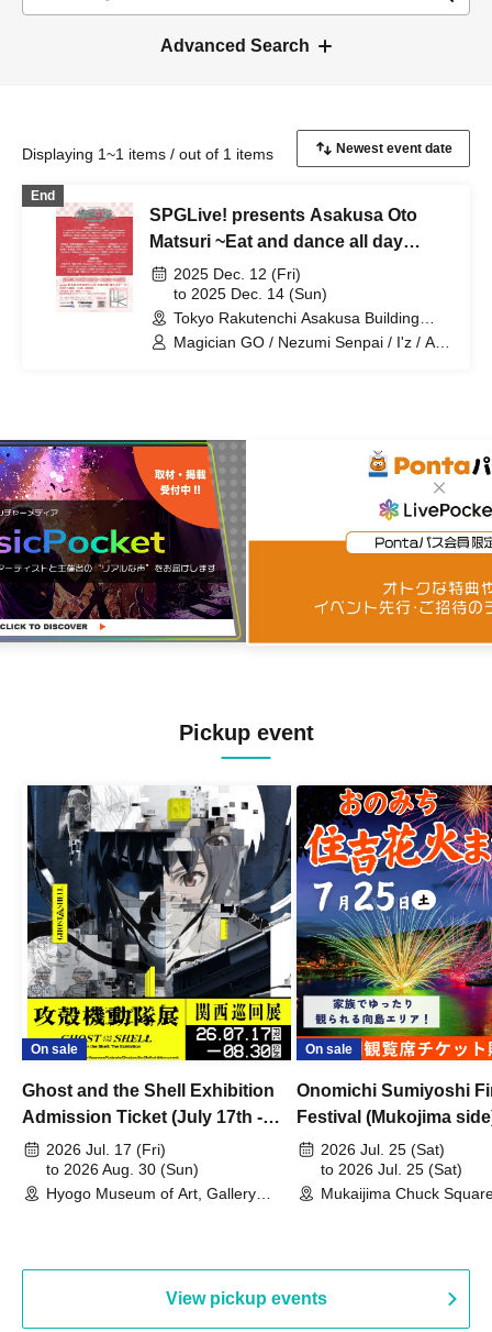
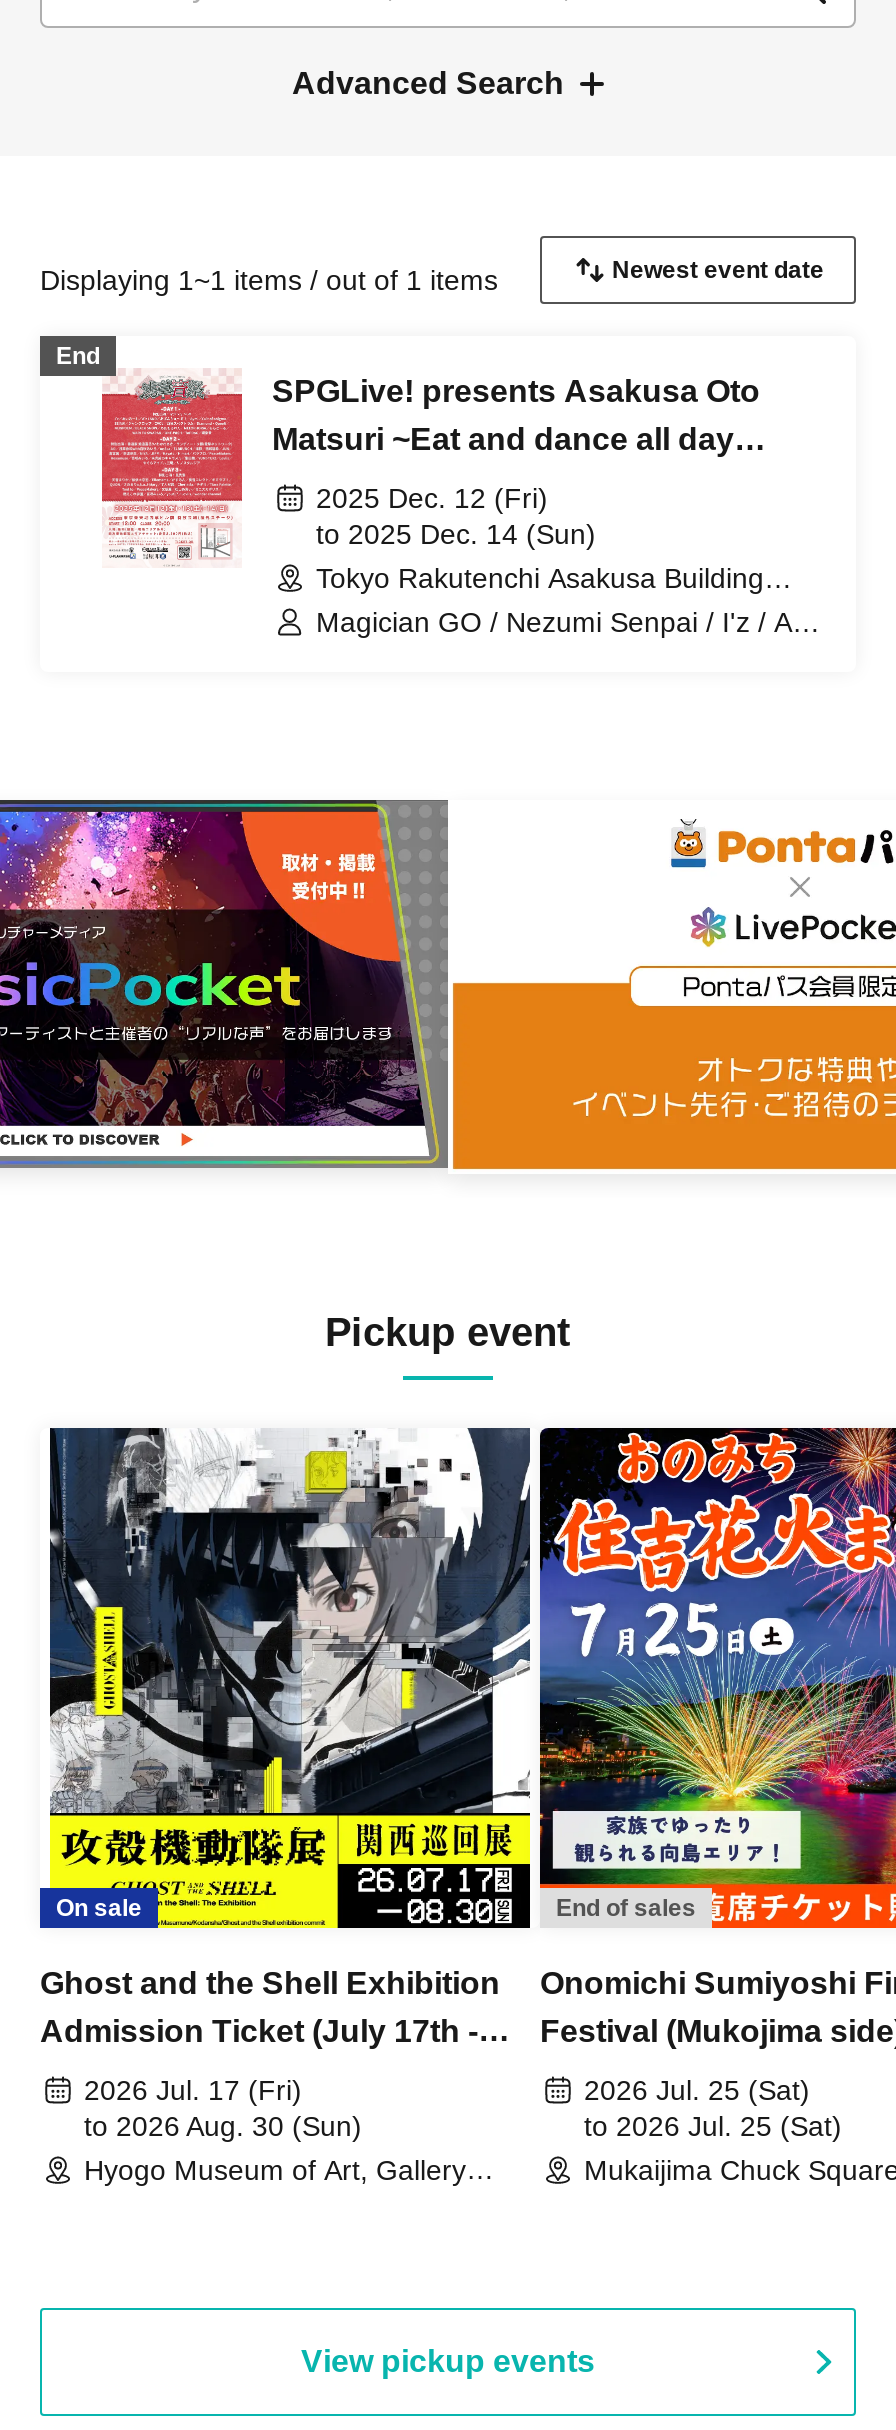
- On sale
+ End of sales
